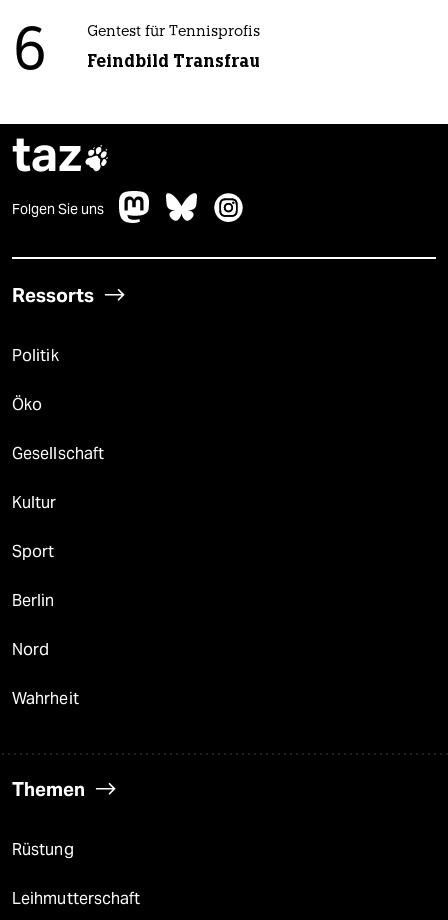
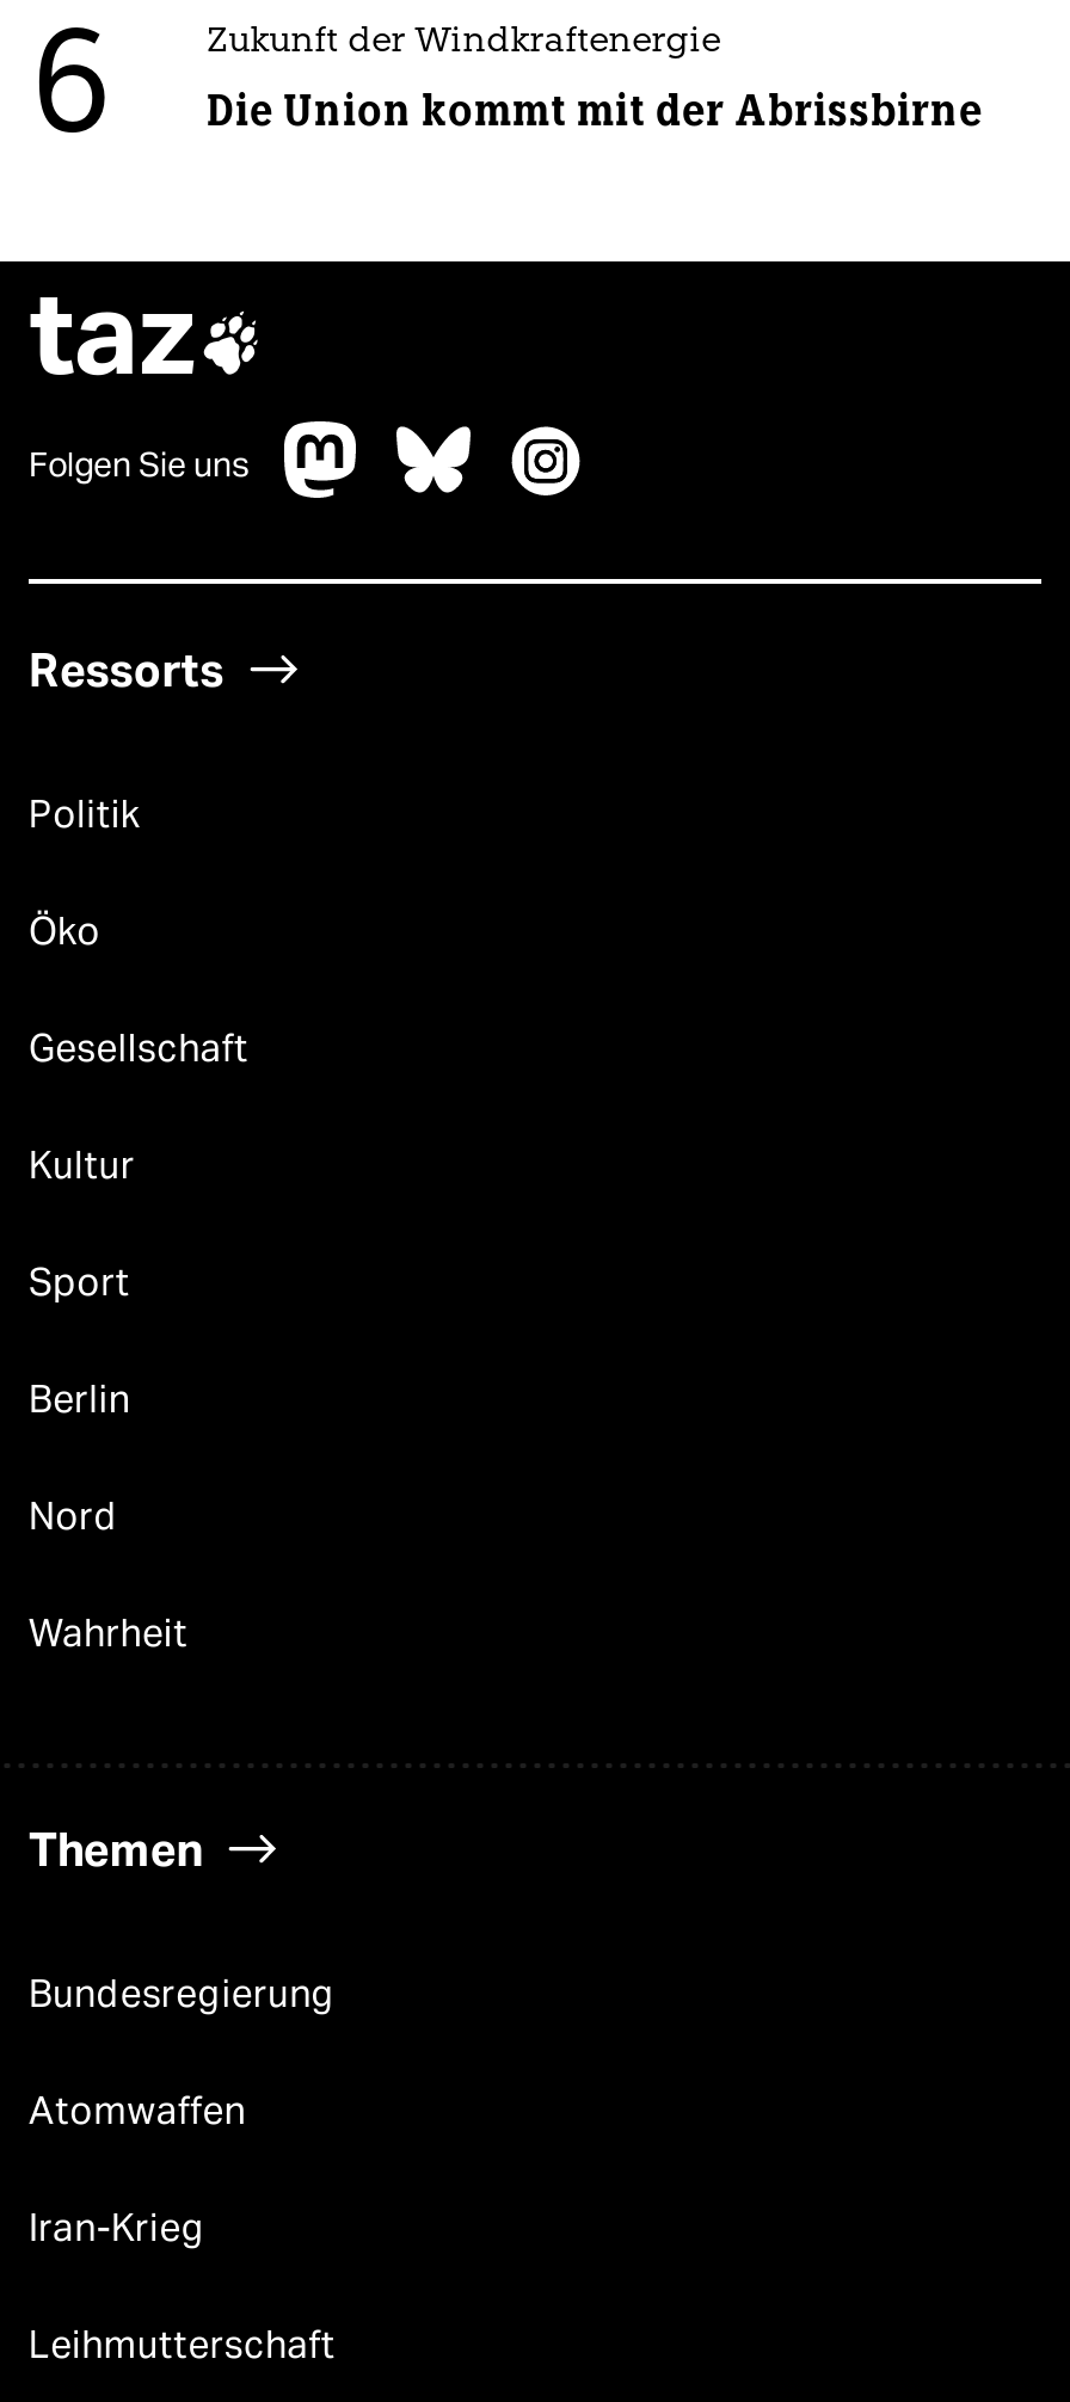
- Gentest für Tennisprofis
+ Zukunft der Windkraftenergie

- Feindbild Transfrau
+ Die Union kommt mit der Abrissbirne

- Rüstung
+ Bundesregierung
+ Atomwaffen
+ Iran-Krieg
